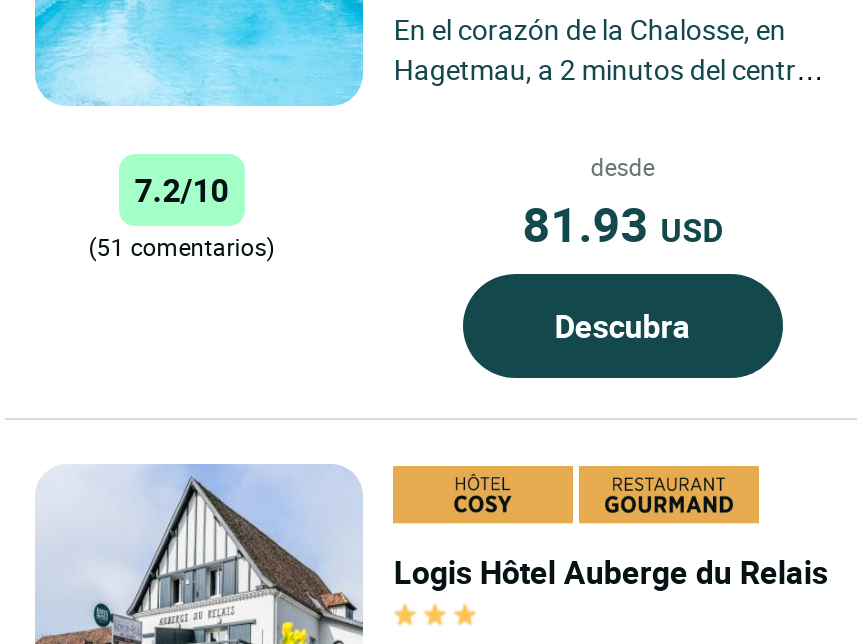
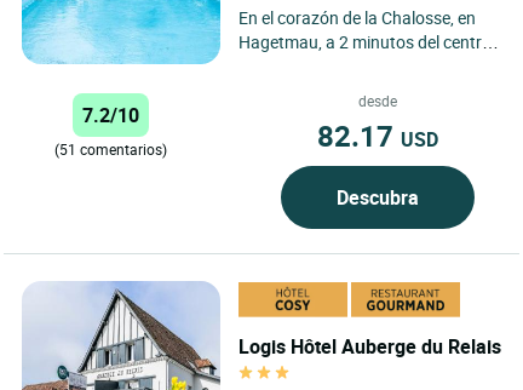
- 81.93 USD
+ 82.17 USD
